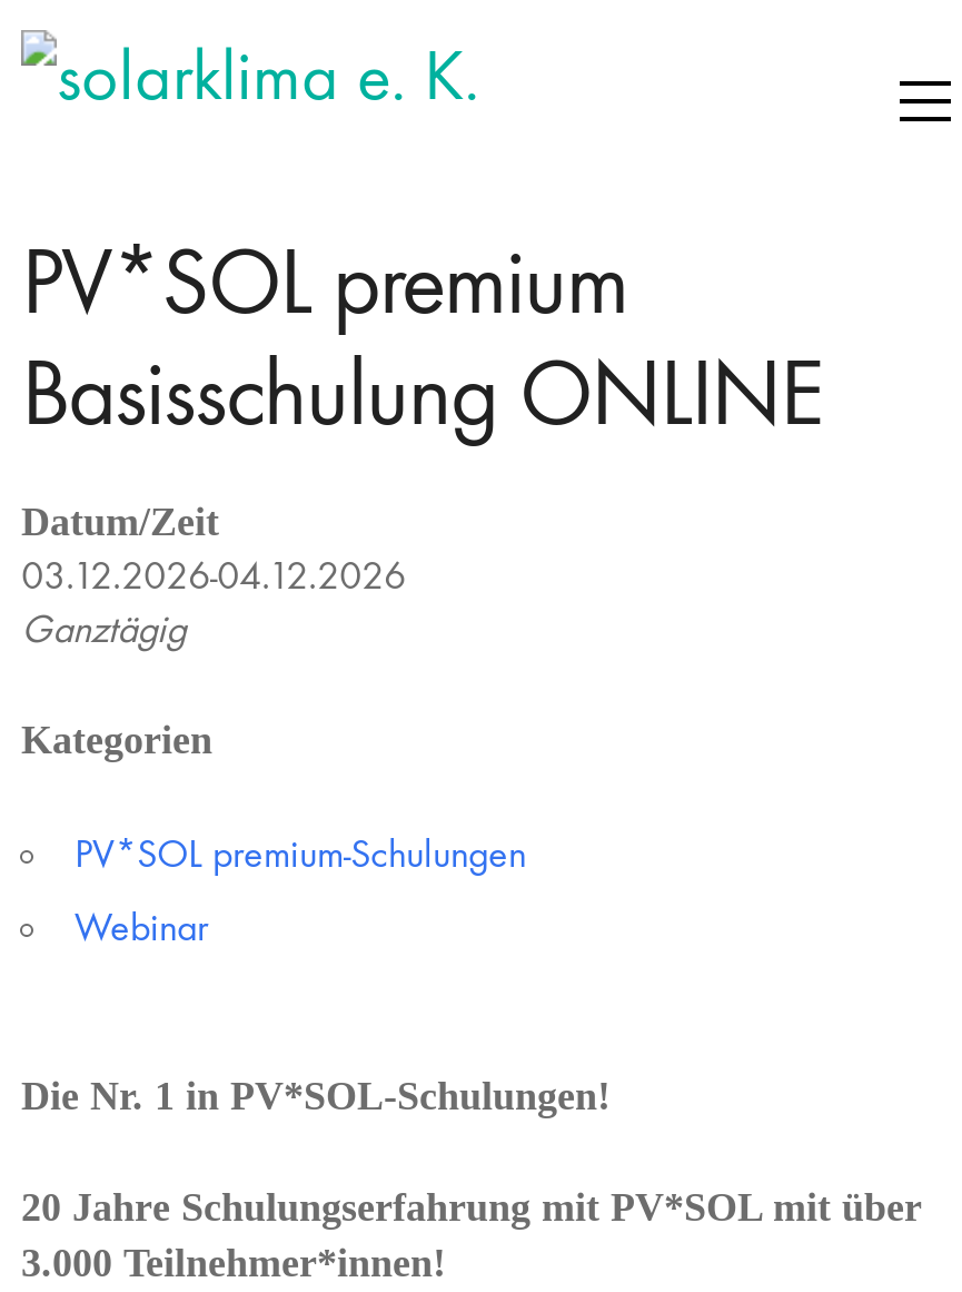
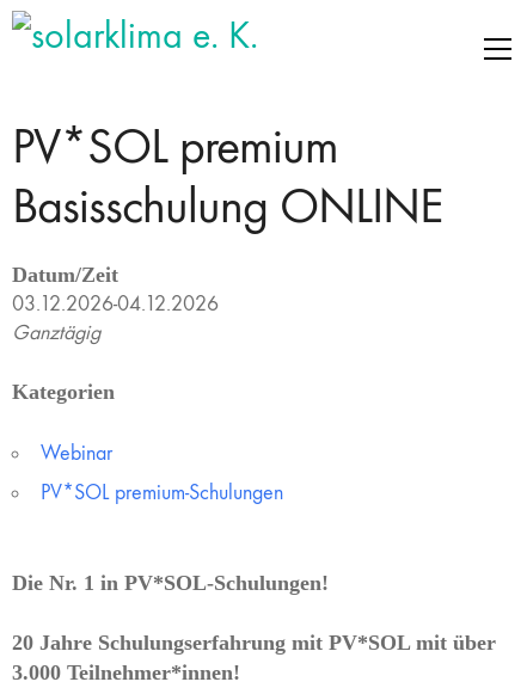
moved down: PV*SOL premium-Schulungen

moved up: Webinar
